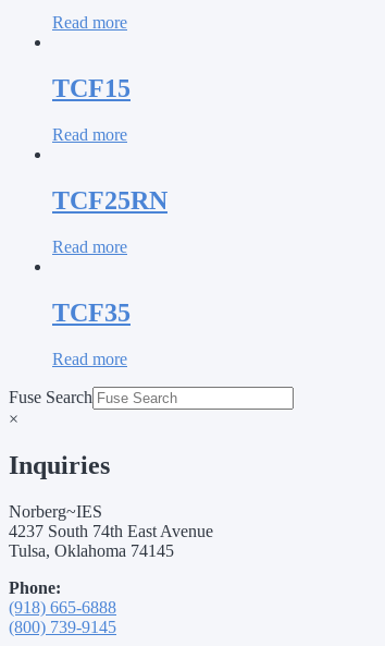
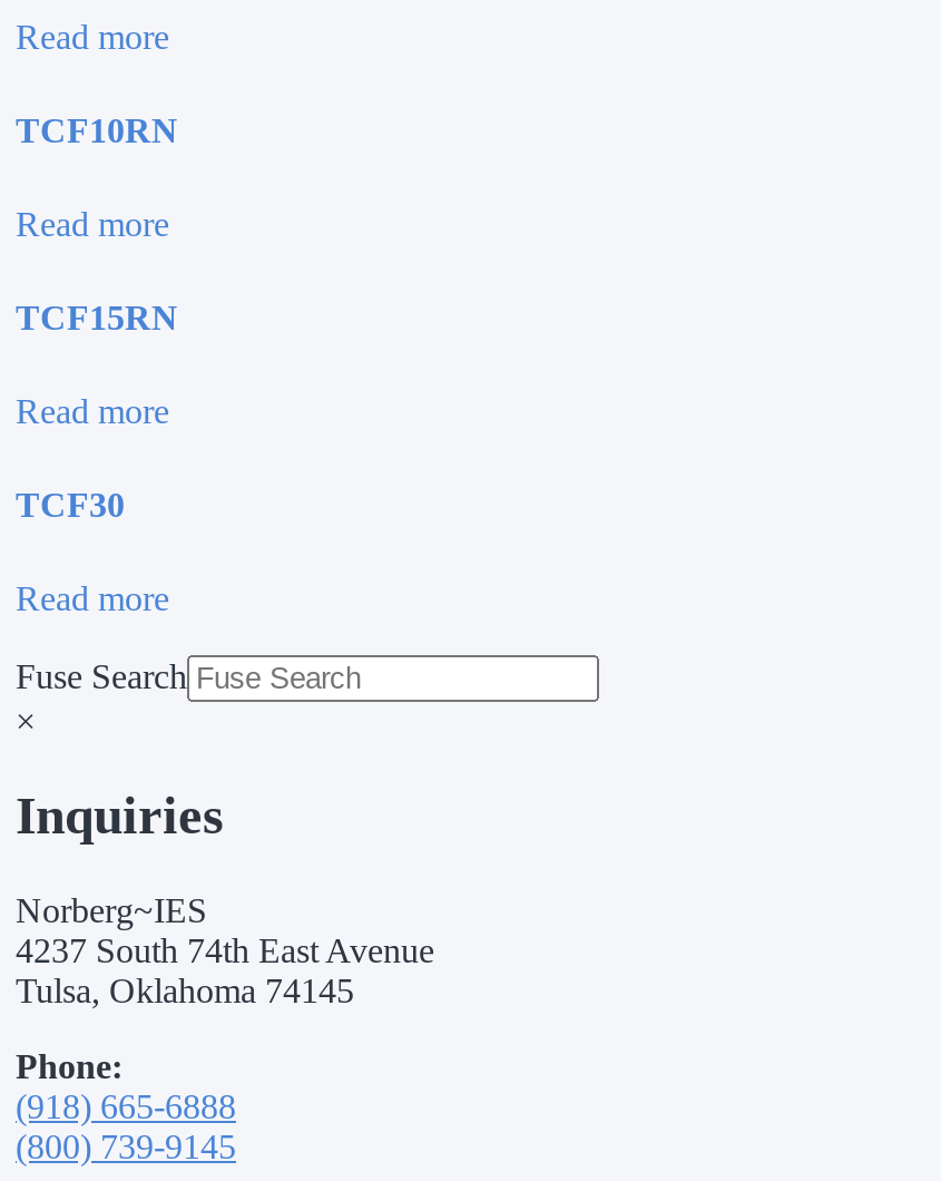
- TCF15
+ TCF10RN

- TCF25RN
+ TCF15RN

- TCF35
+ TCF30
